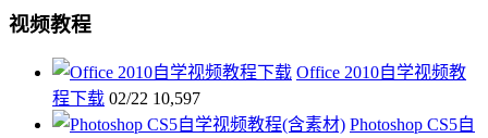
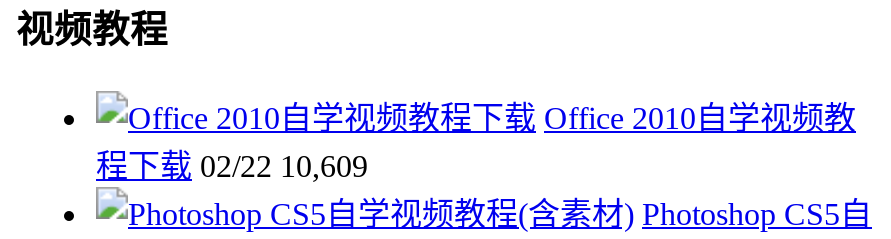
- 程下载 02/22 10,597
+ 程下载 02/22 10,609
